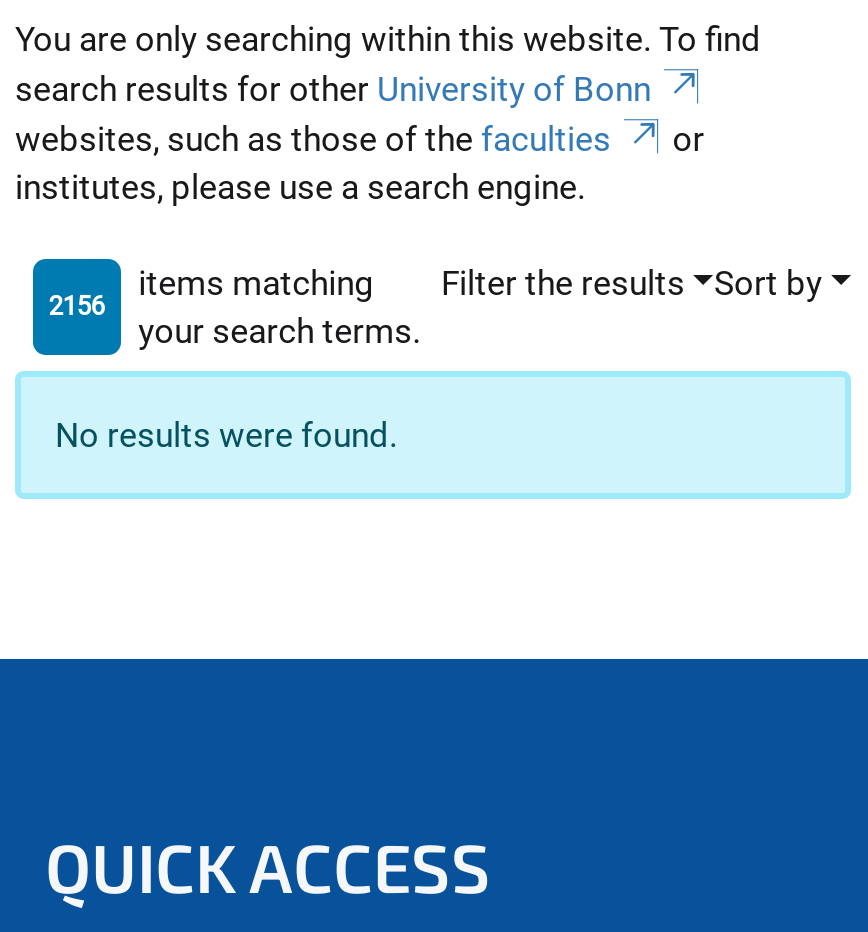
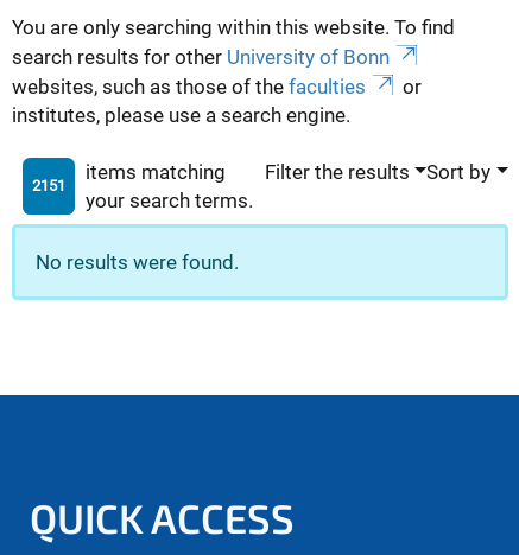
- 2156
+ 2151
